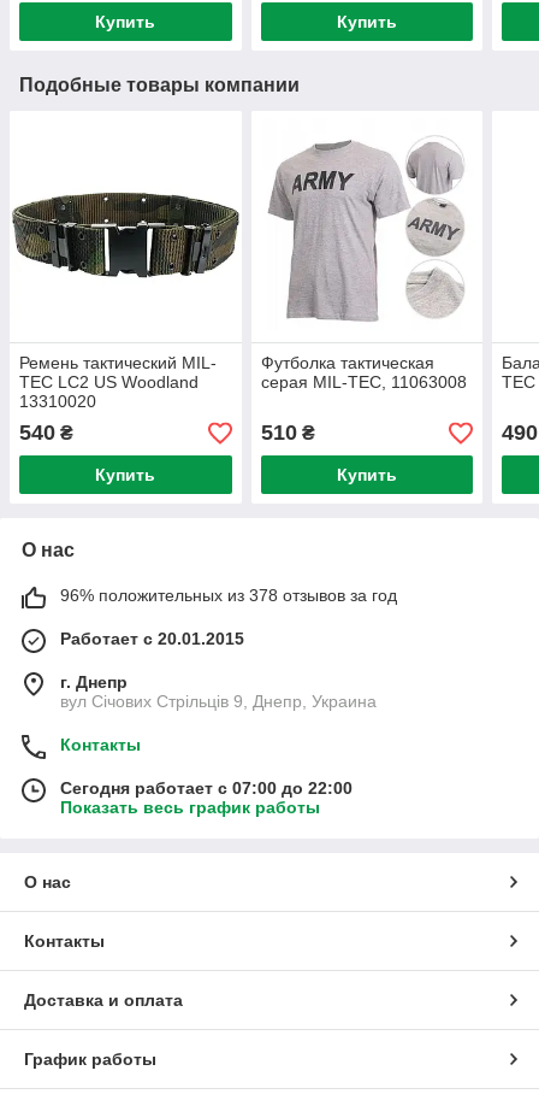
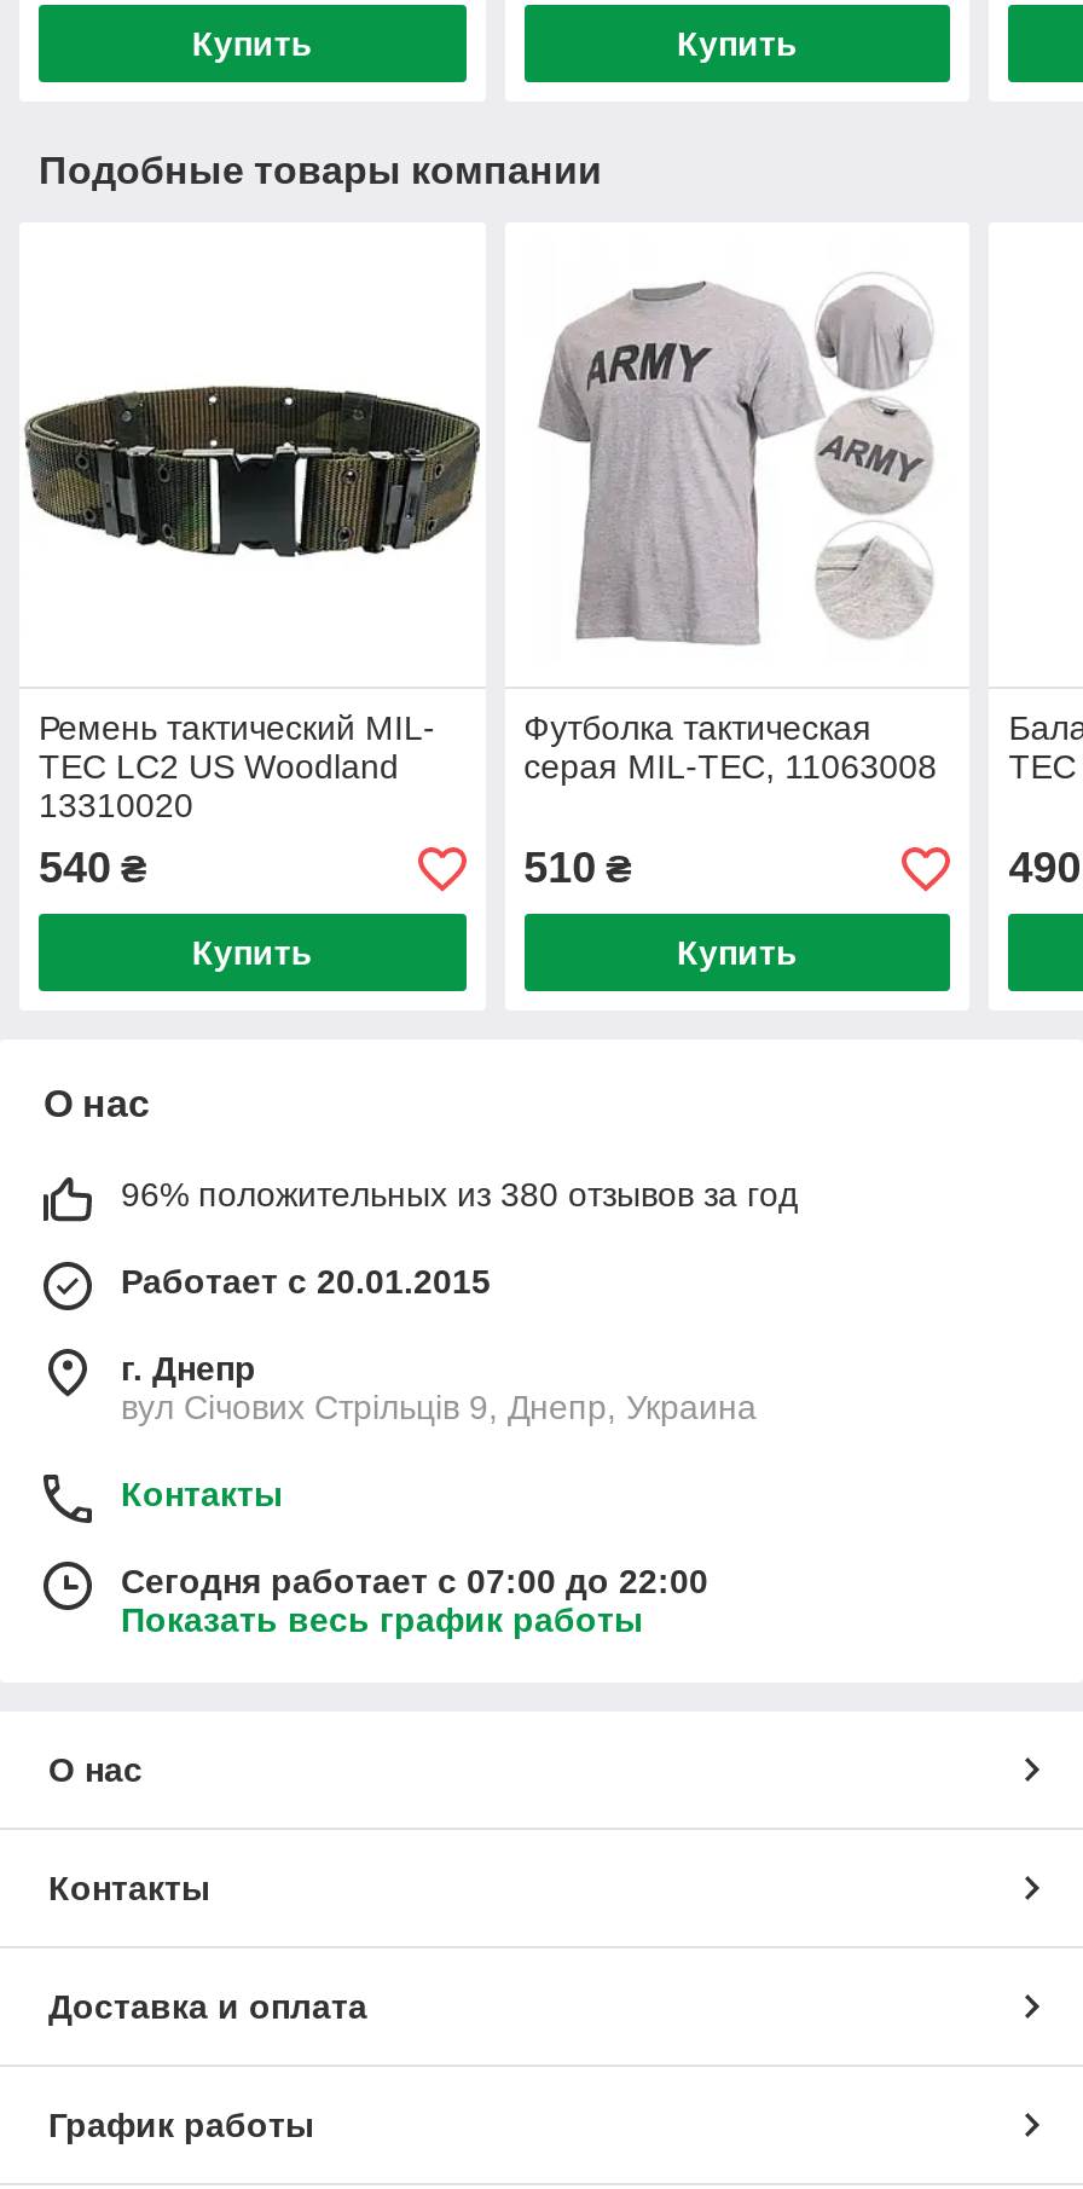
- 96% положительных из 378 отзывов за год
+ 96% положительных из 380 отзывов за год
